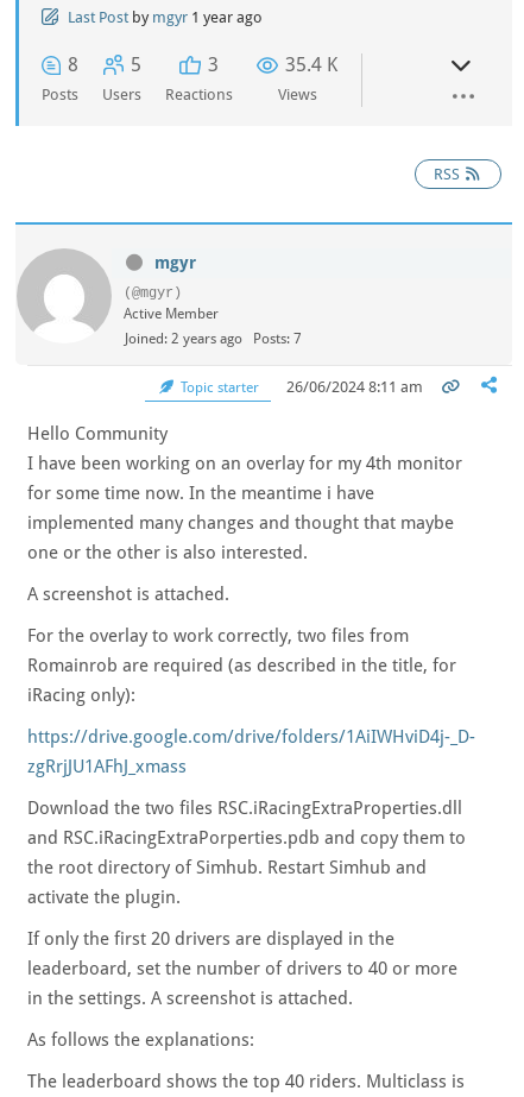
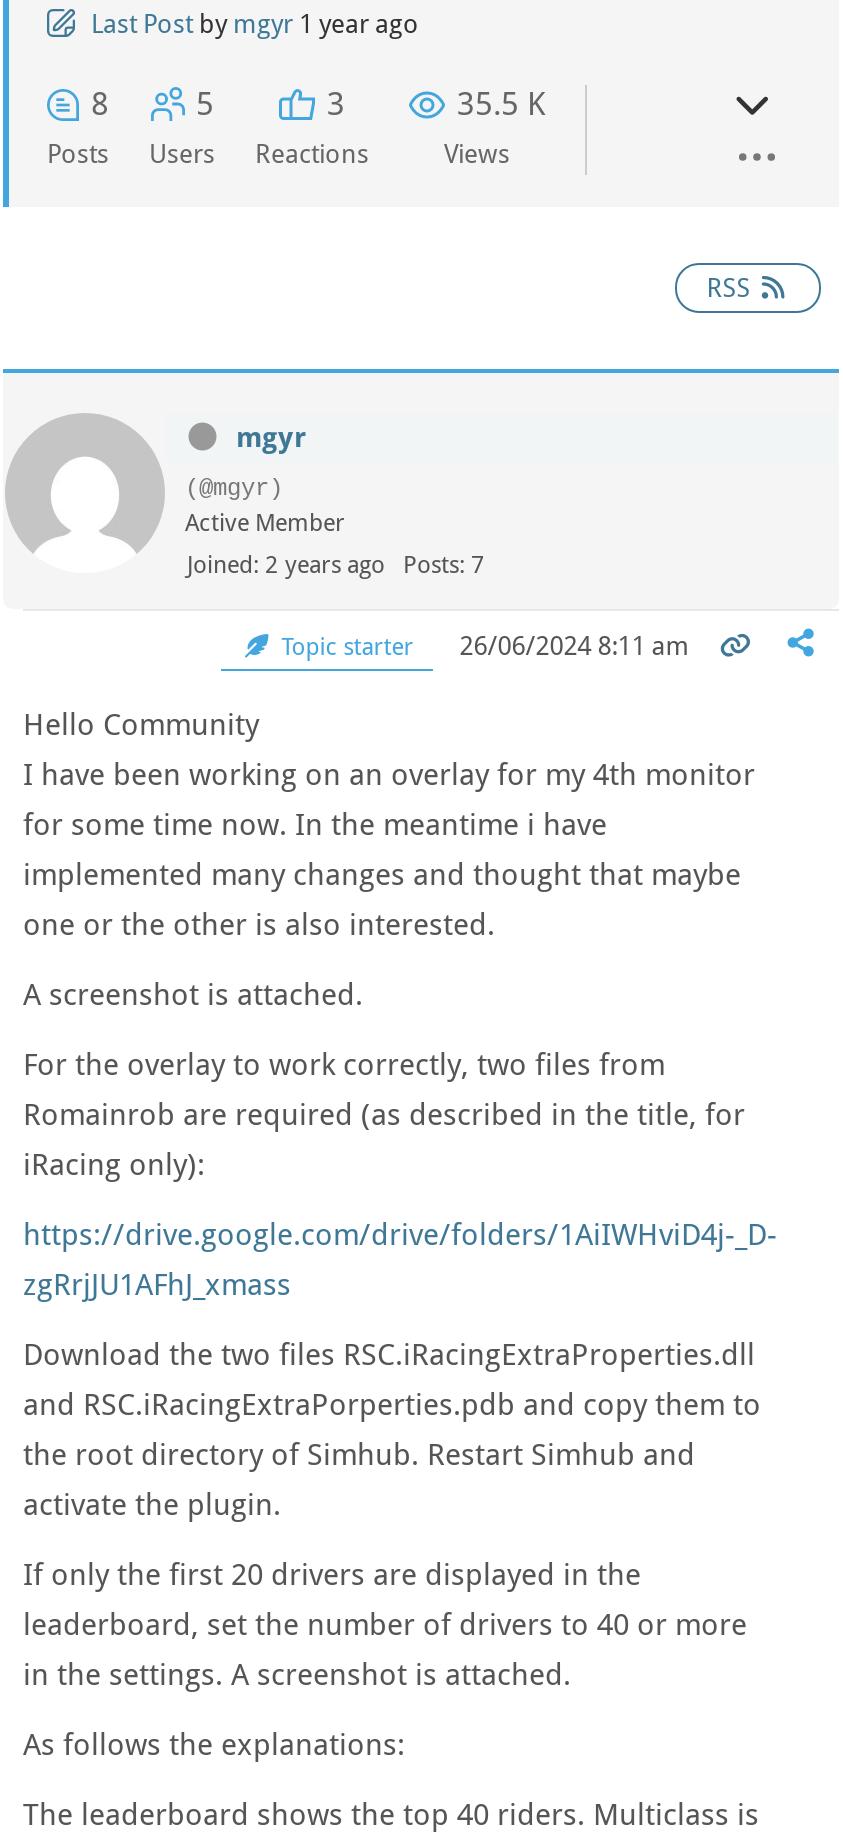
- 35.4 K
+ 35.5 K
